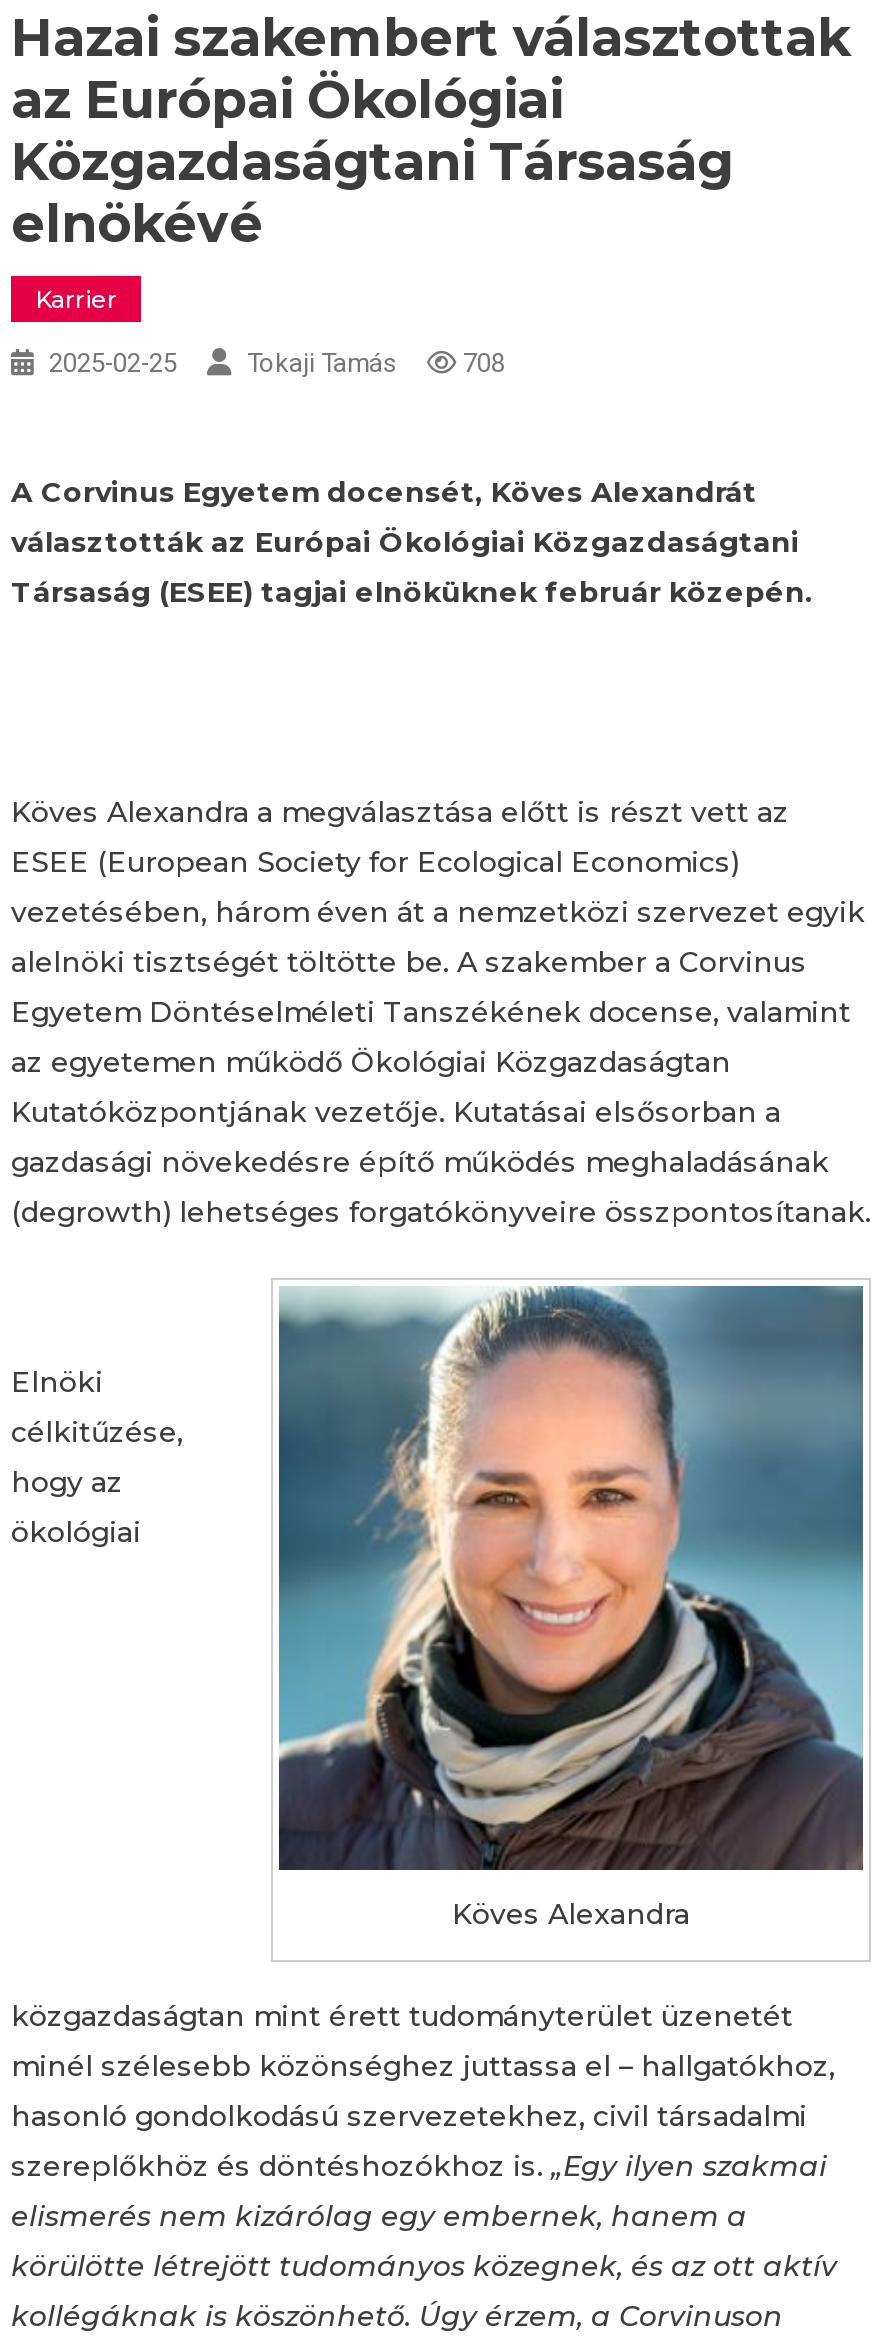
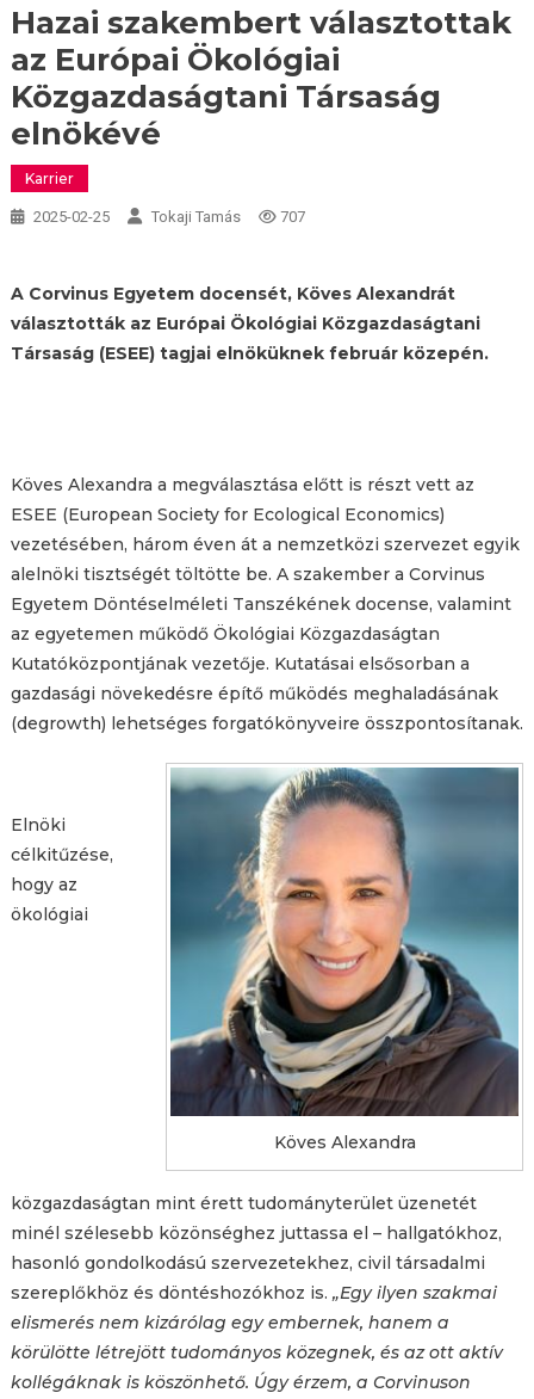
- 708
+ 707
